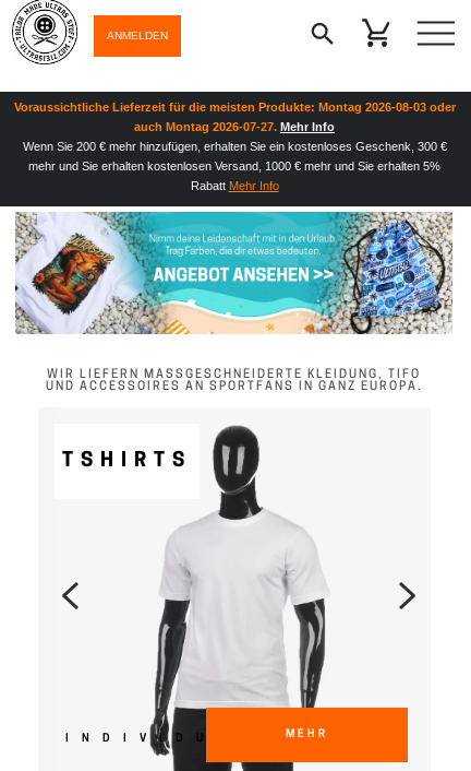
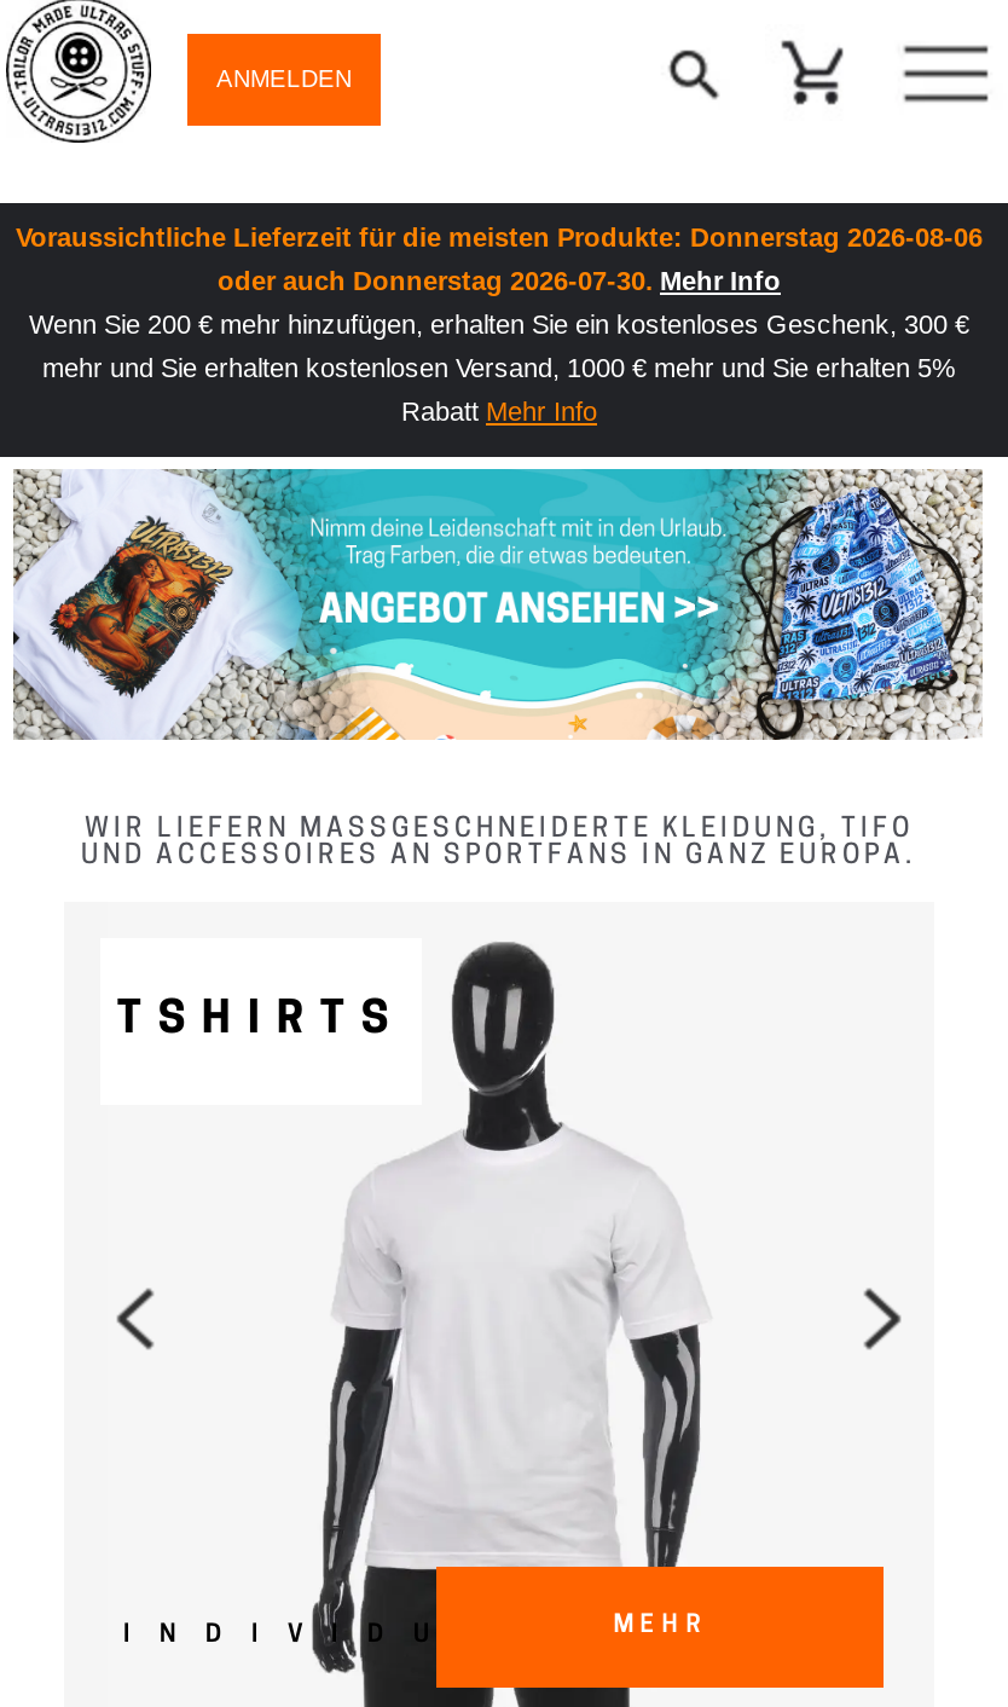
- Voraussichtliche Lieferzeit für die meisten Produkte: Montag 2026-08-03 oder
+ Voraussichtliche Lieferzeit für die meisten Produkte: Donnerstag 2026-08-06

- auch Montag 2026-07-27. Mehr Info
+ oder auch Donnerstag 2026-07-30. Mehr Info
